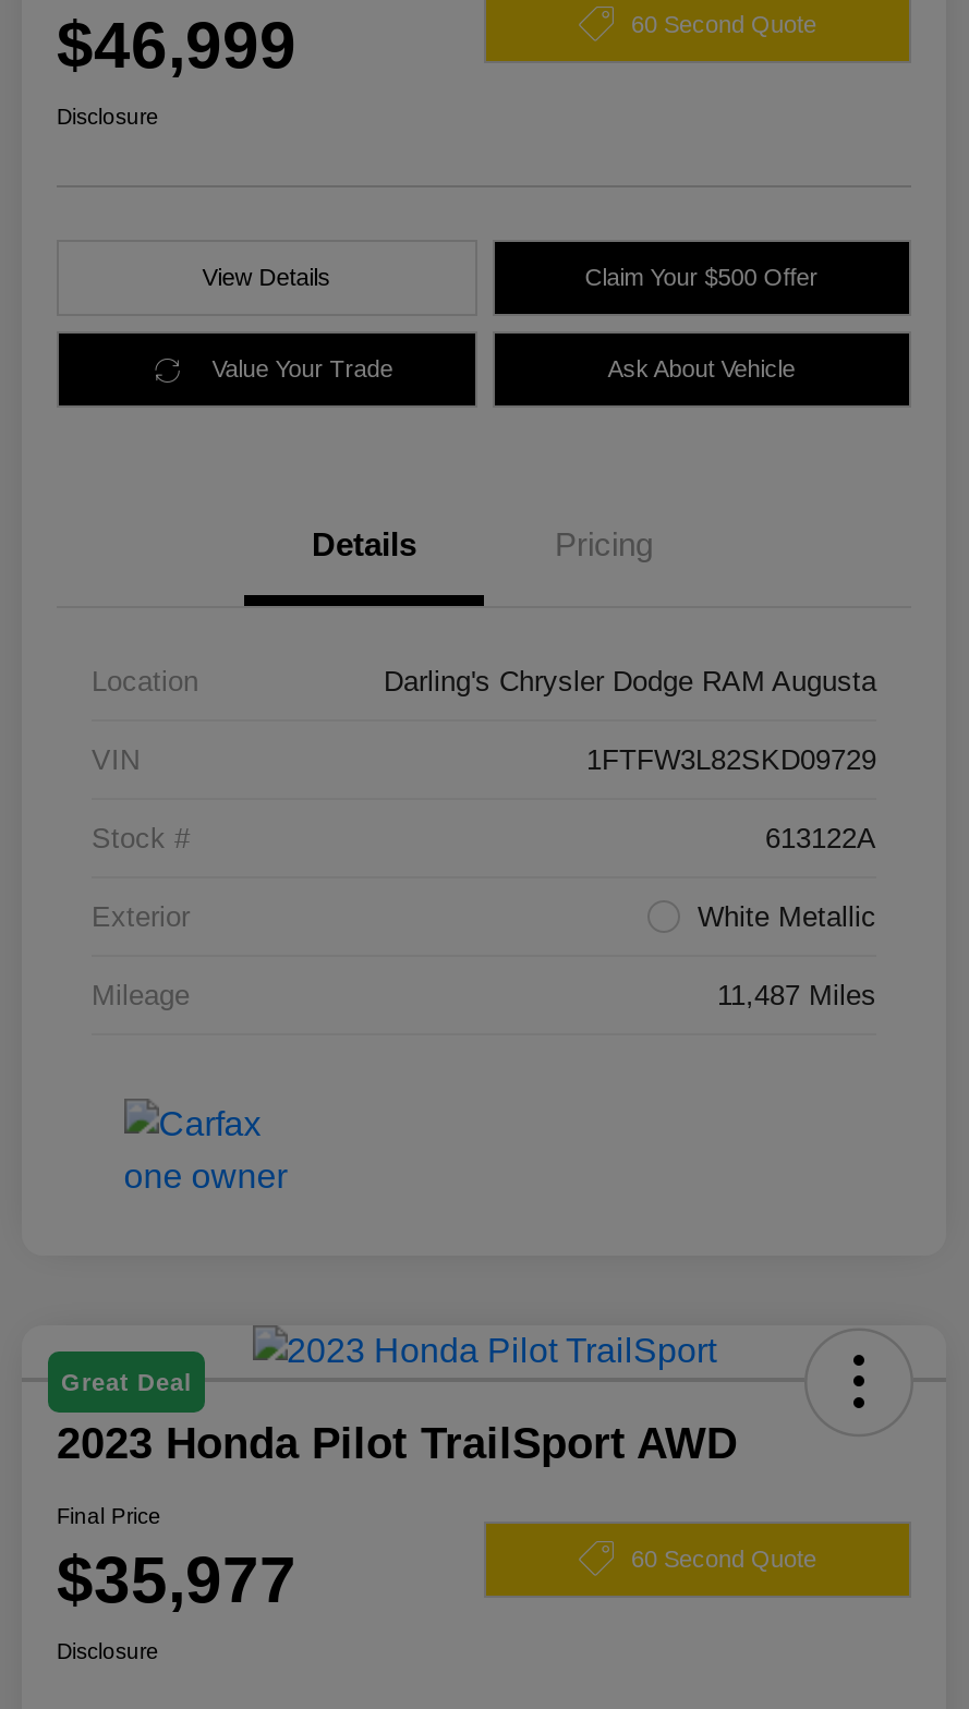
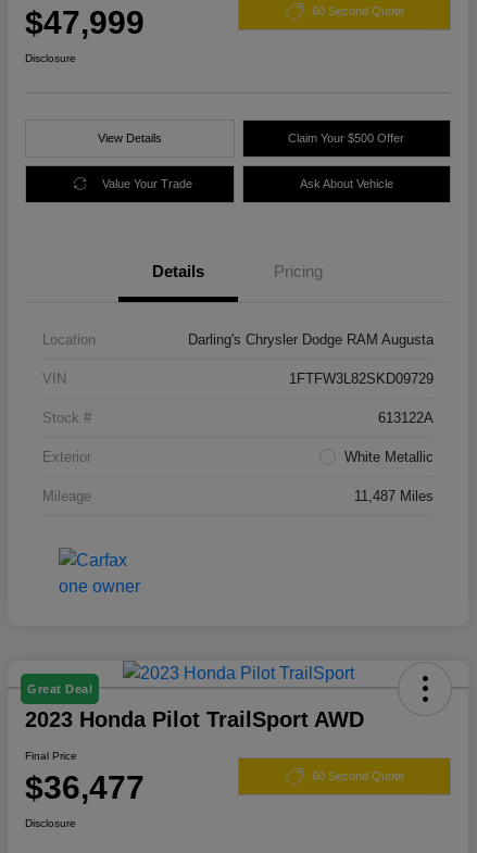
- $46,999
+ $47,999

- $35,977
+ $36,477
